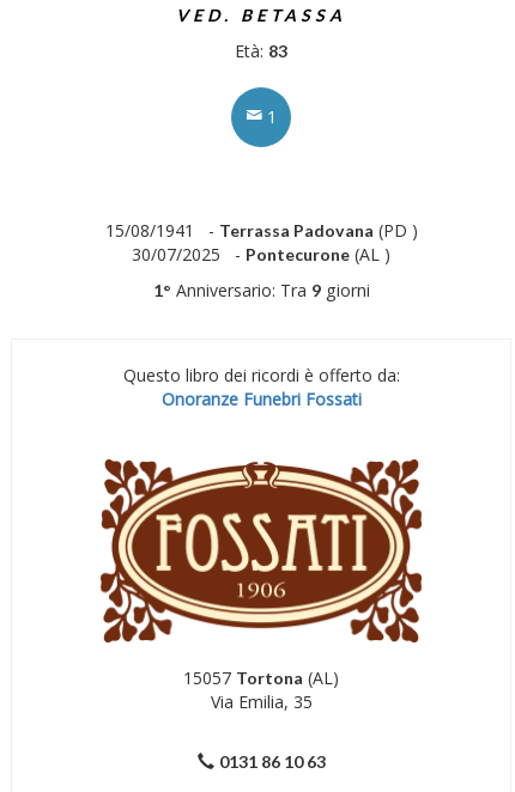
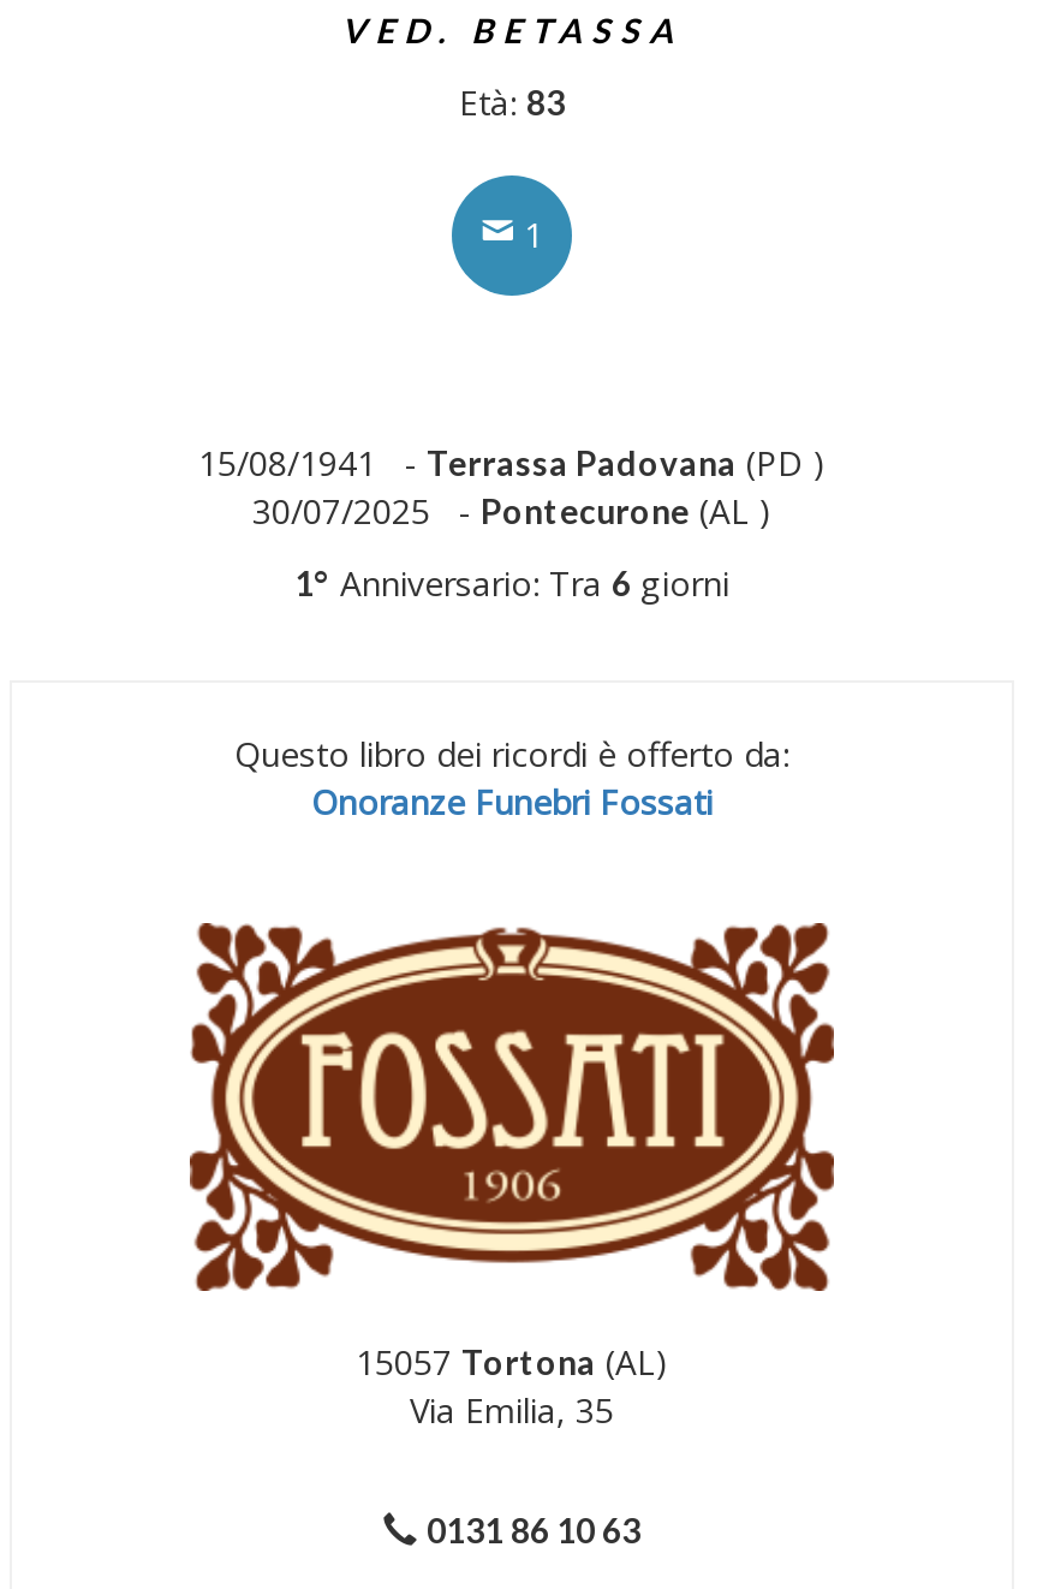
- 1° Anniversario: Tra 9 giorni
+ 1° Anniversario: Tra 6 giorni
